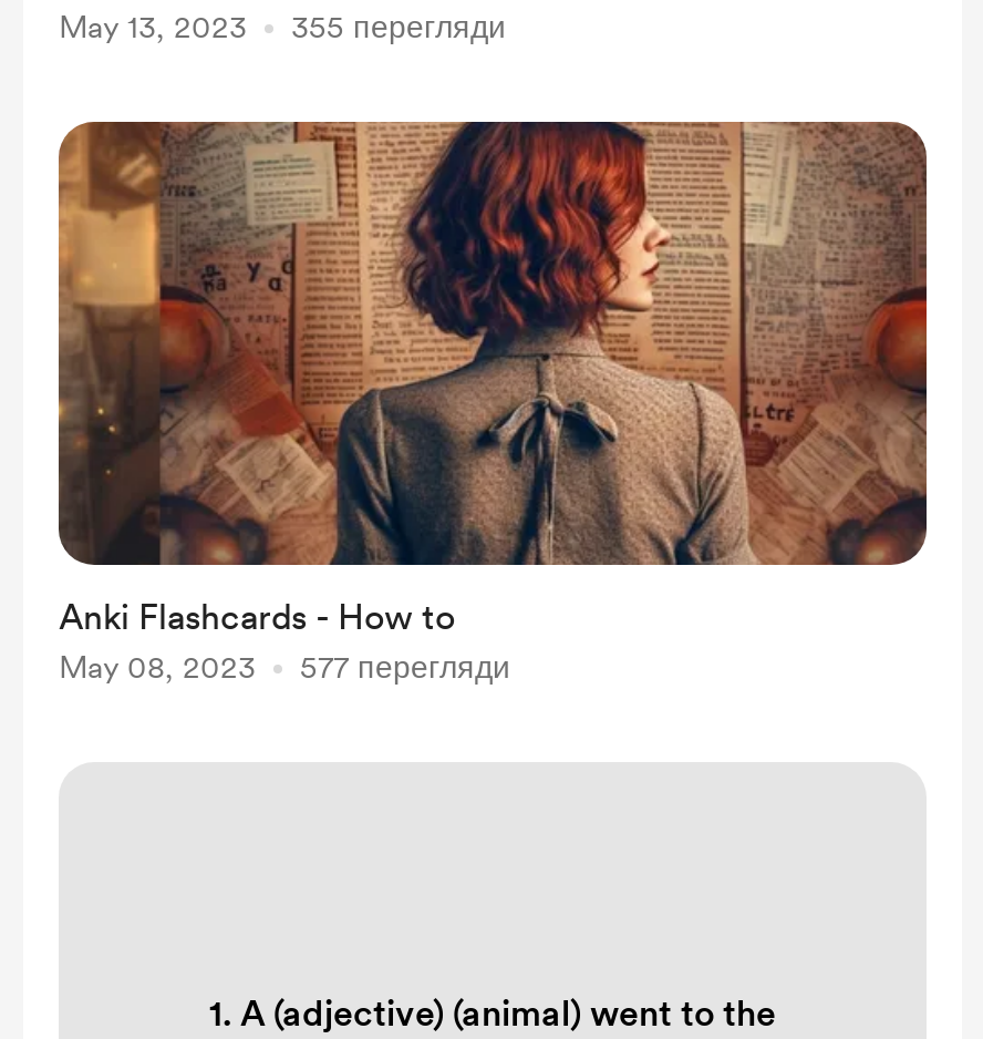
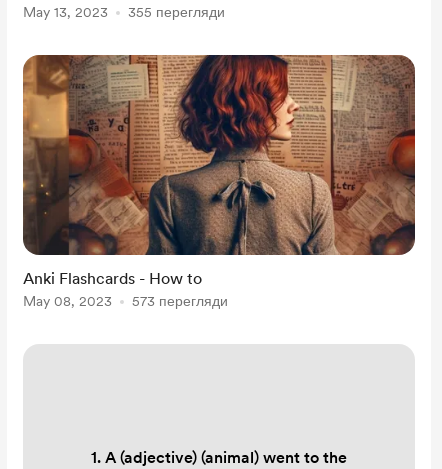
- May 08, 2023 577 перегляди
+ May 08, 2023 573 перегляди
